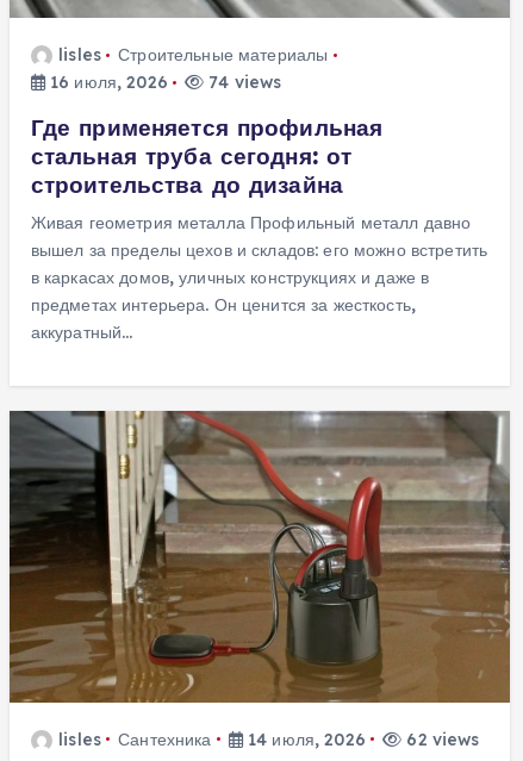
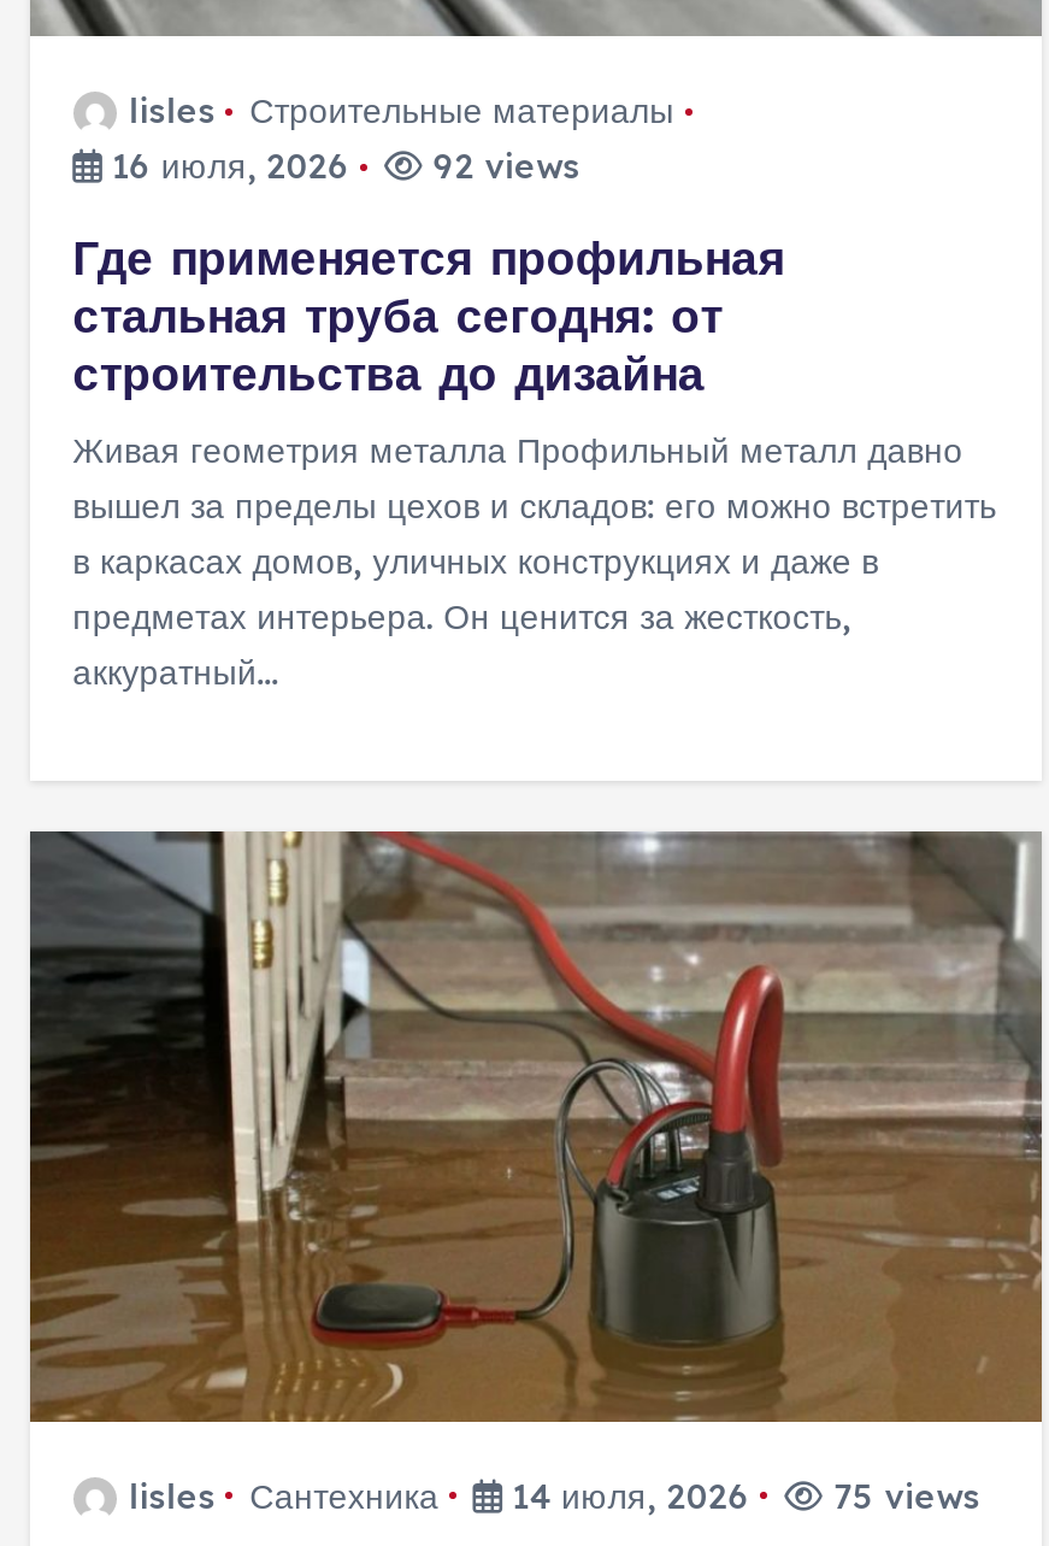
- 74 views
+ 92 views

- 62 views
+ 75 views
